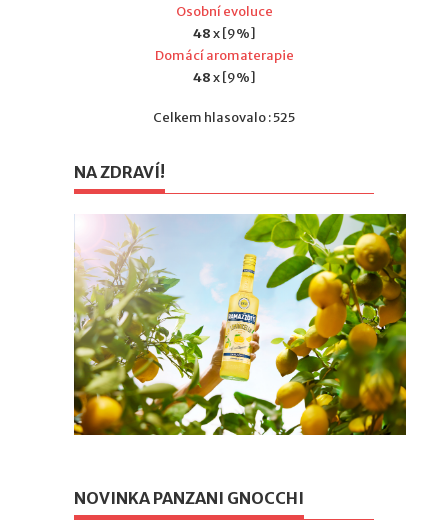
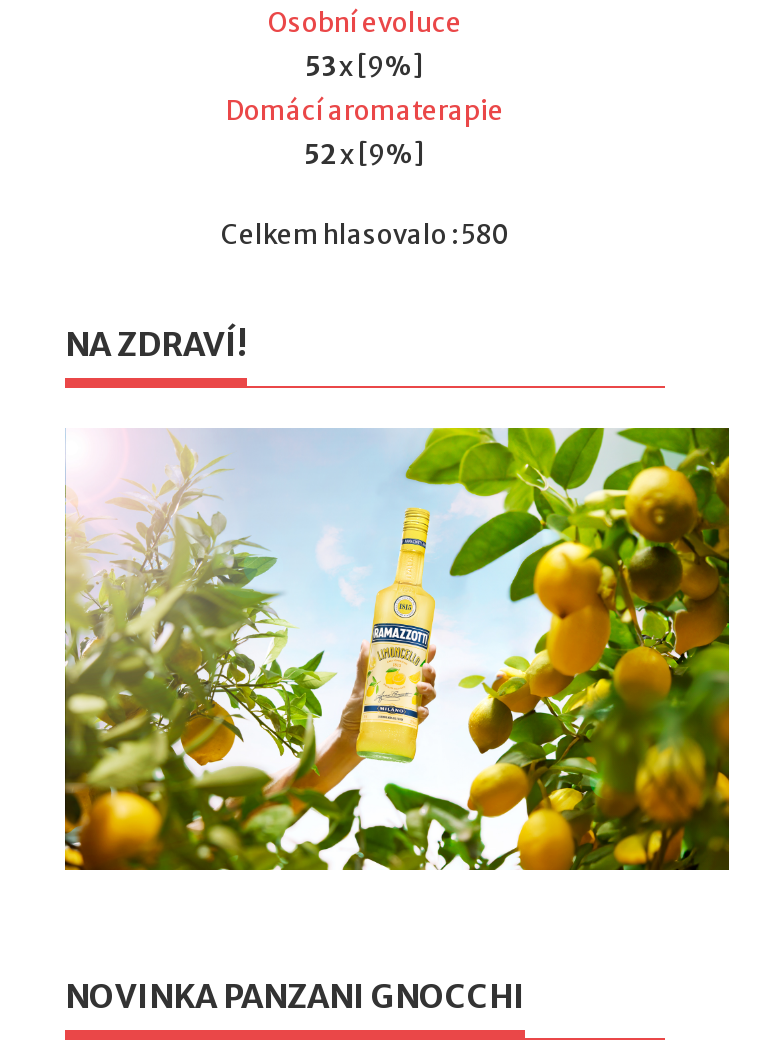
- 48x [9%]
+ 53x [9%]

- 48x [9%]
+ 52x [9%]

- Celkem hlasovalo : 525
+ Celkem hlasovalo : 580
